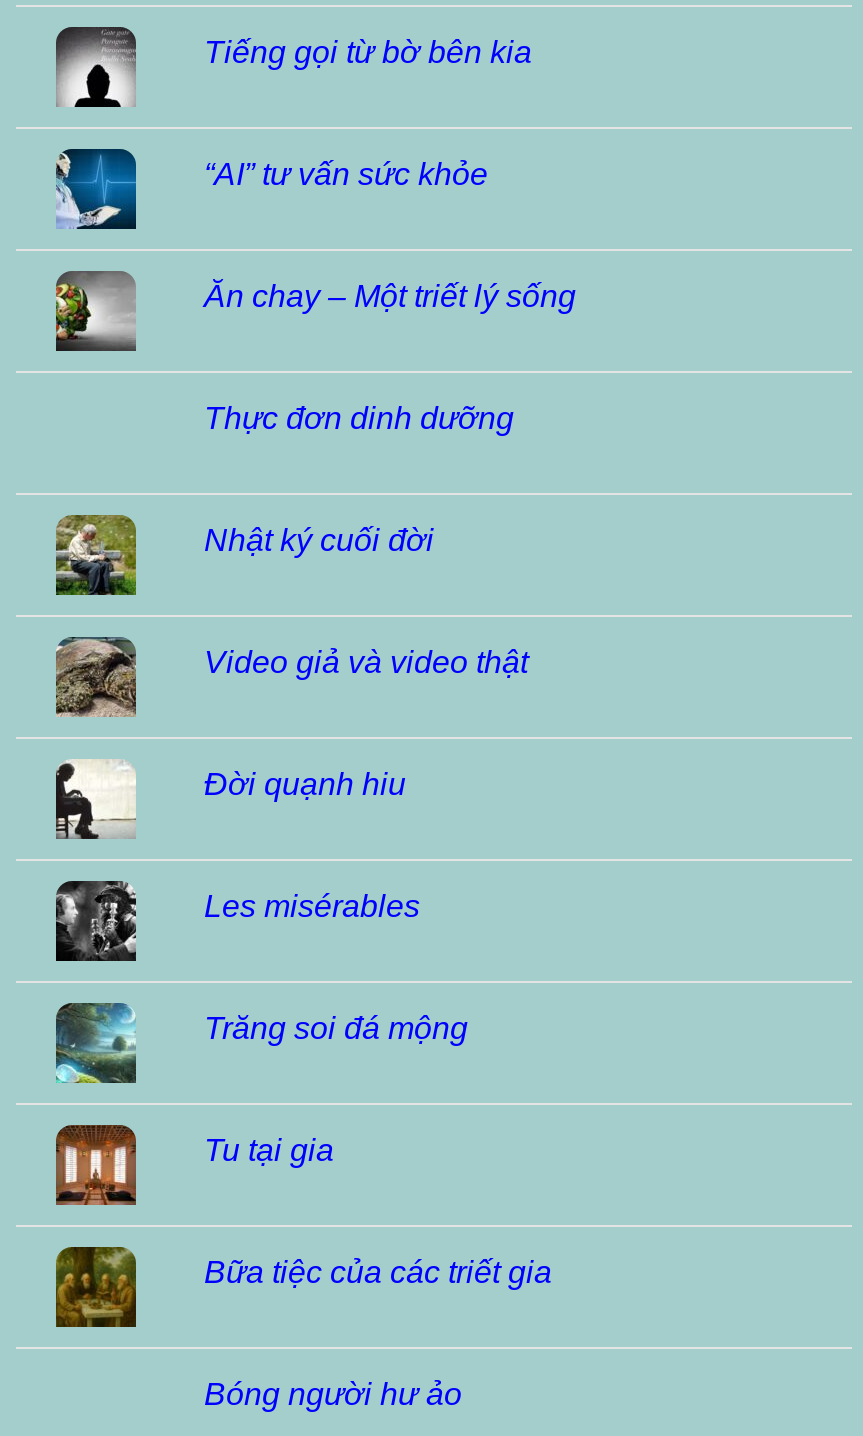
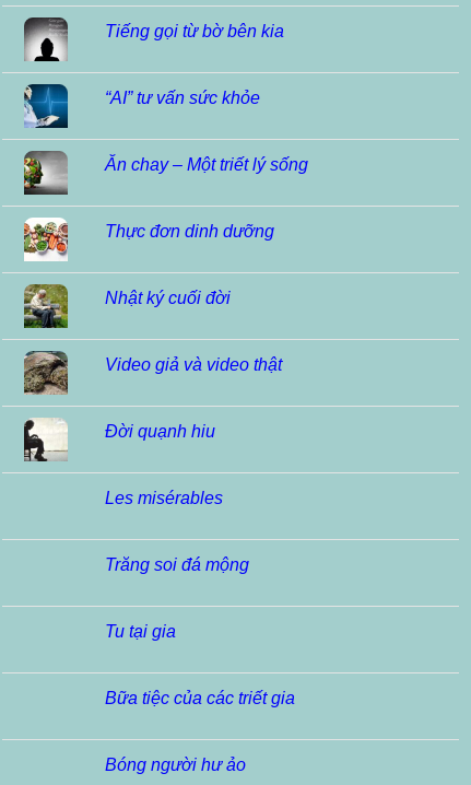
+ [image]

- [image]

- [image]

- [image]

- [image]
